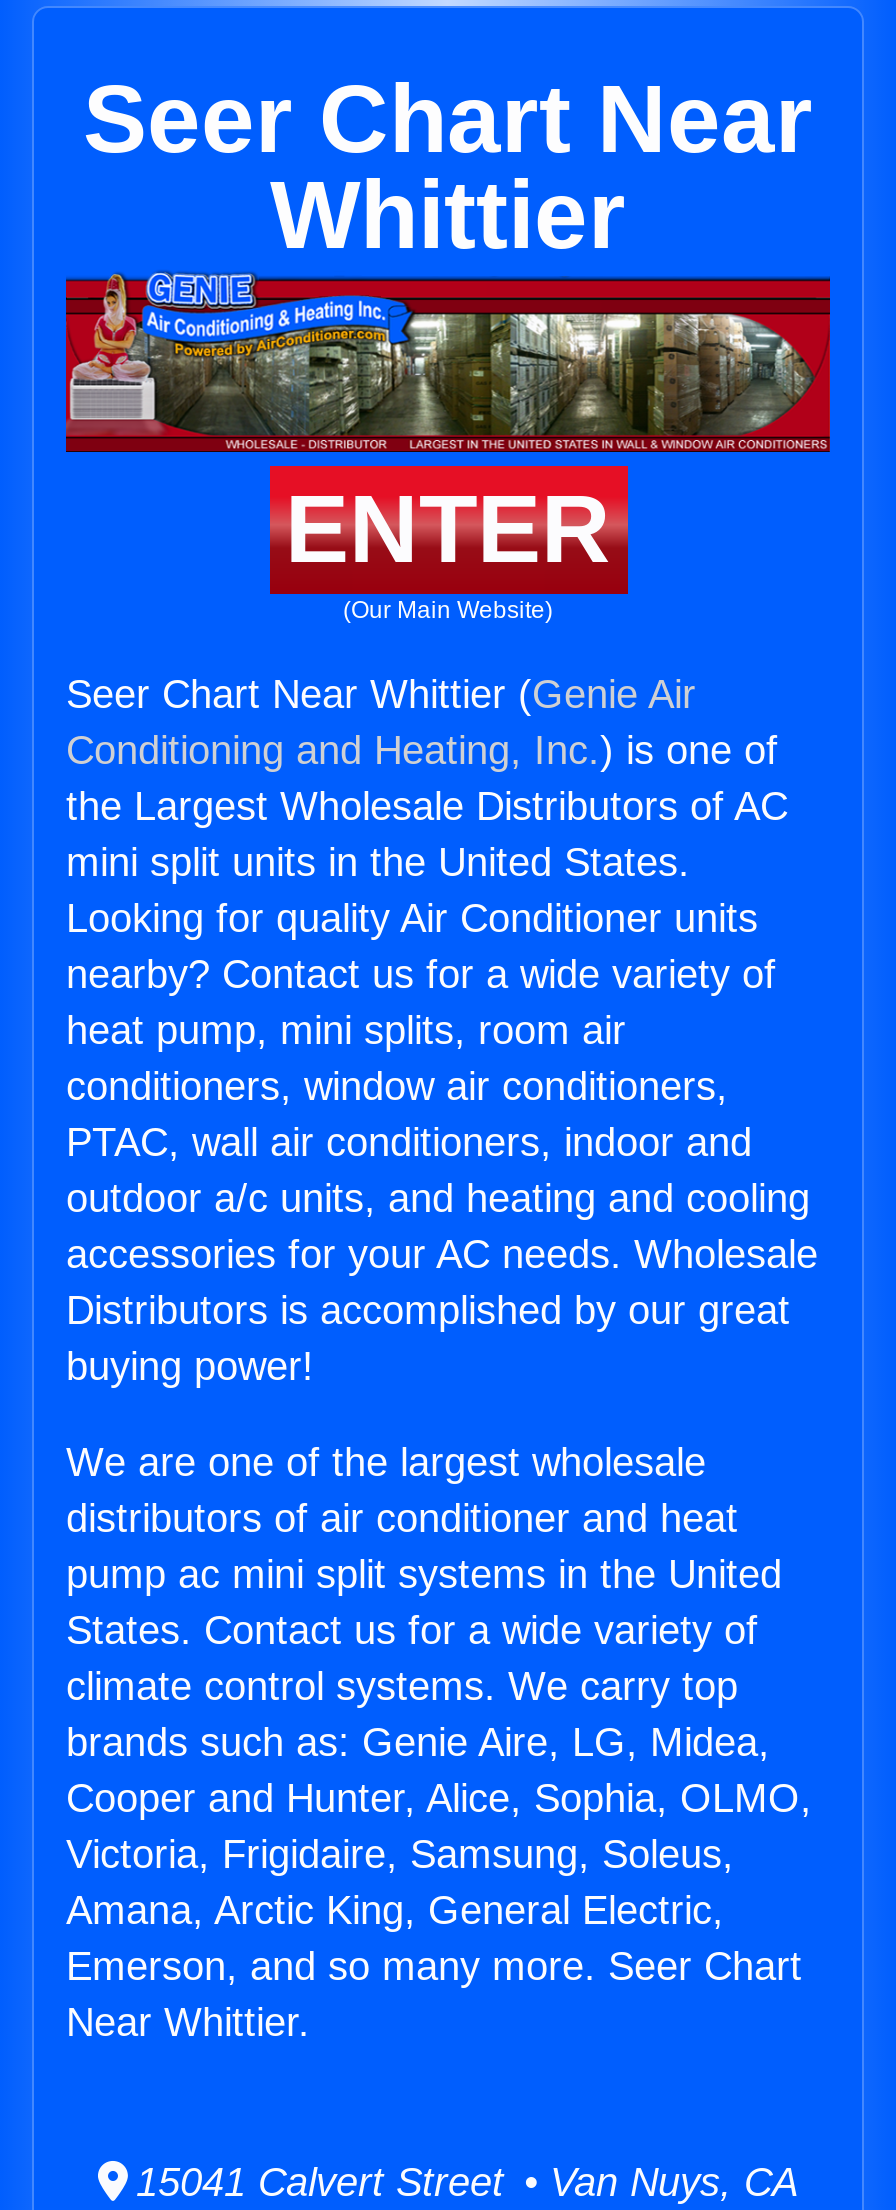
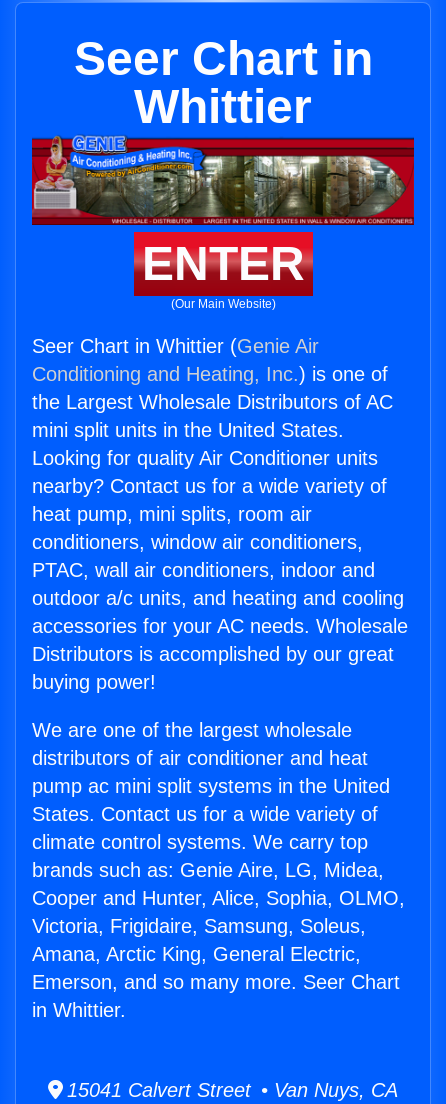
- Seer Chart Near
+ Seer Chart in

- Seer Chart Near Whittier (Genie Air
+ Seer Chart in Whittier (Genie Air

- Near Whittier.
+ in Whittier.
